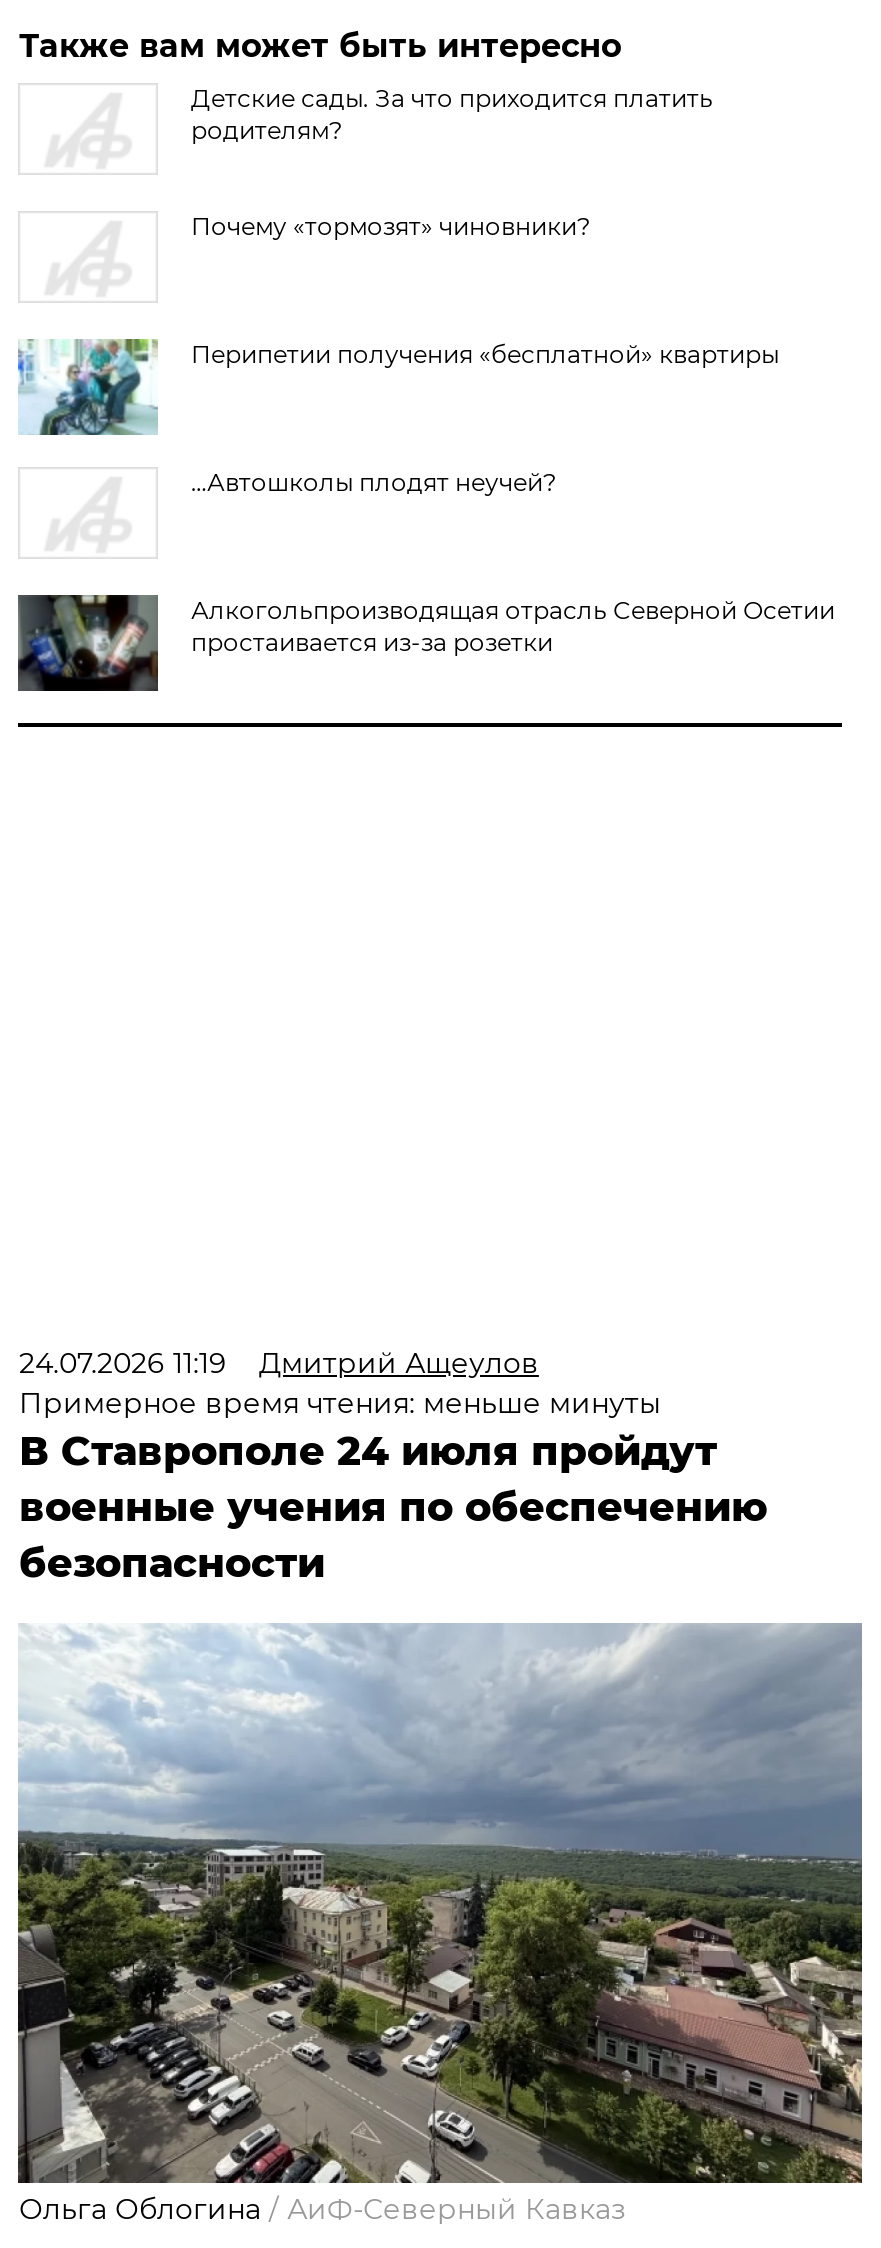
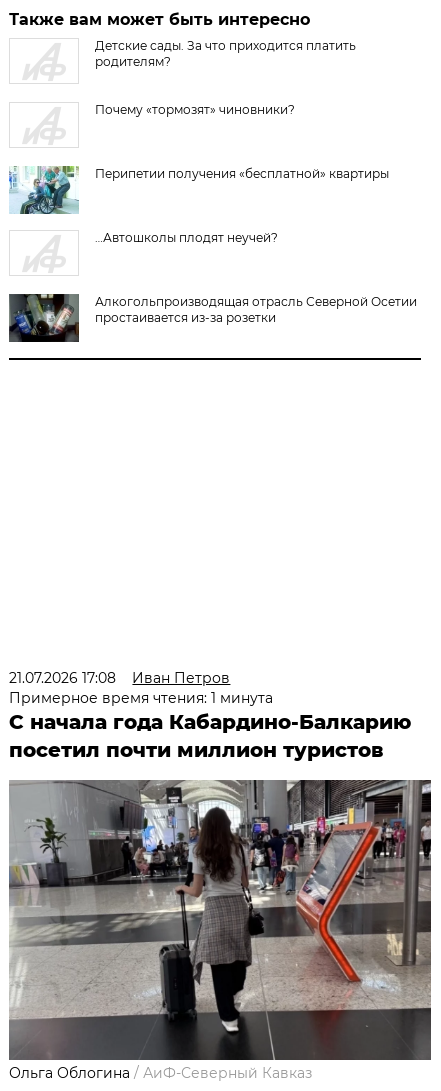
- 24.07.2026 11:19
- Дмитрий Ащеулов
- Примерное время чтения: меньше минуты
- В Ставрополе 24 июля пройдут
- военные учения по обеспечению
- безопасности
+ 21.07.2026 17:08
+ Иван Петров
+ Примерное время чтения: 1 минута
+ С начала года Кабардино-Балкарию
+ посетил почти миллион туристов

- [image]
+ [image]
